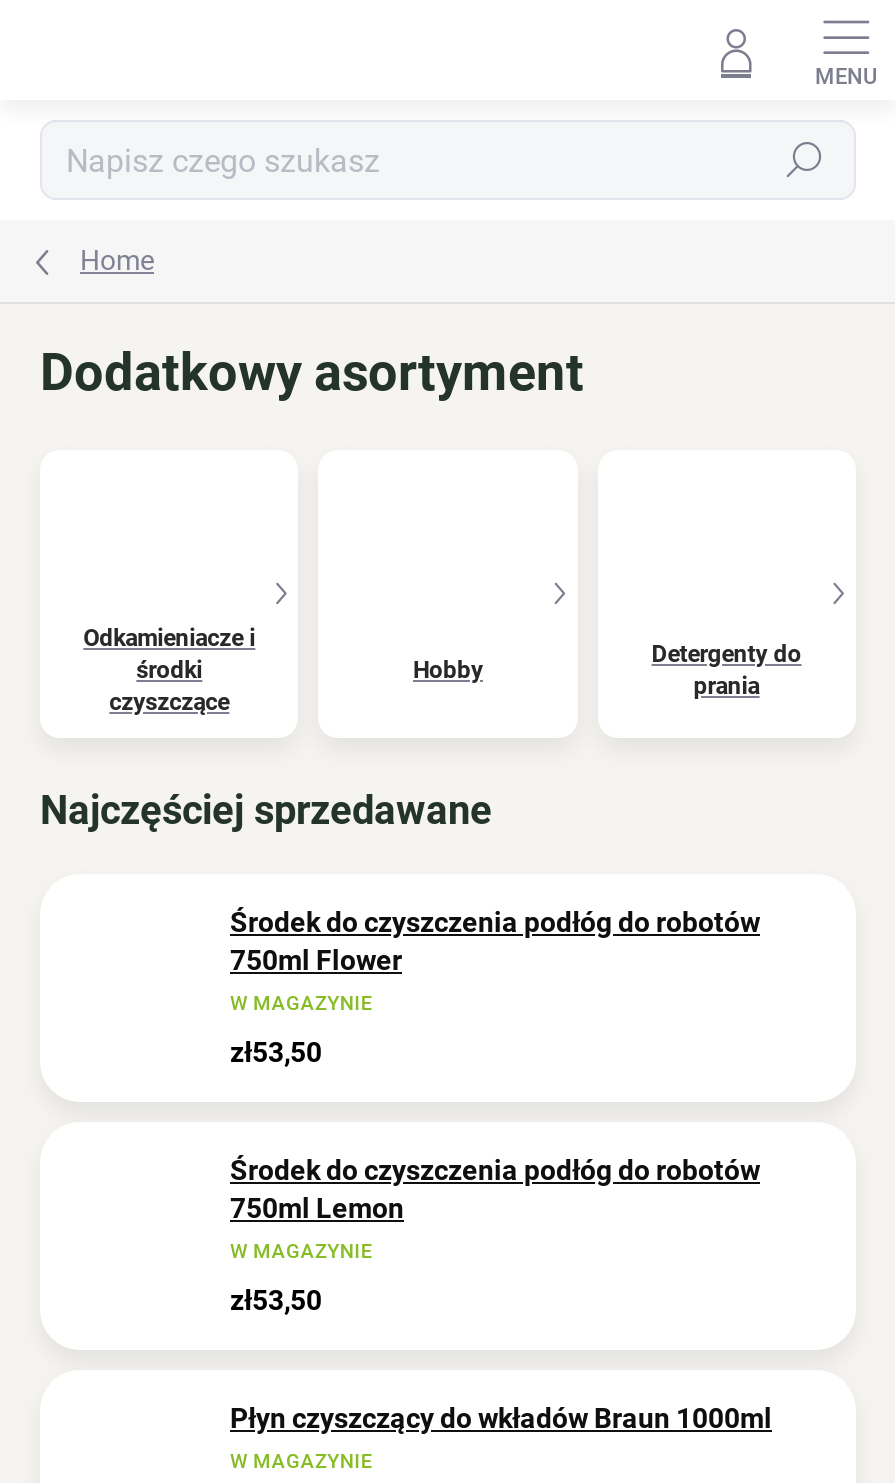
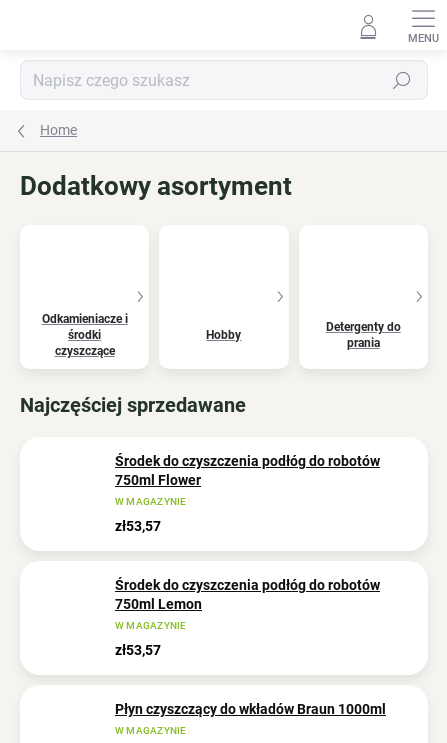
- zł53,50
+ zł53,57

- zł53,50
+ zł53,57
